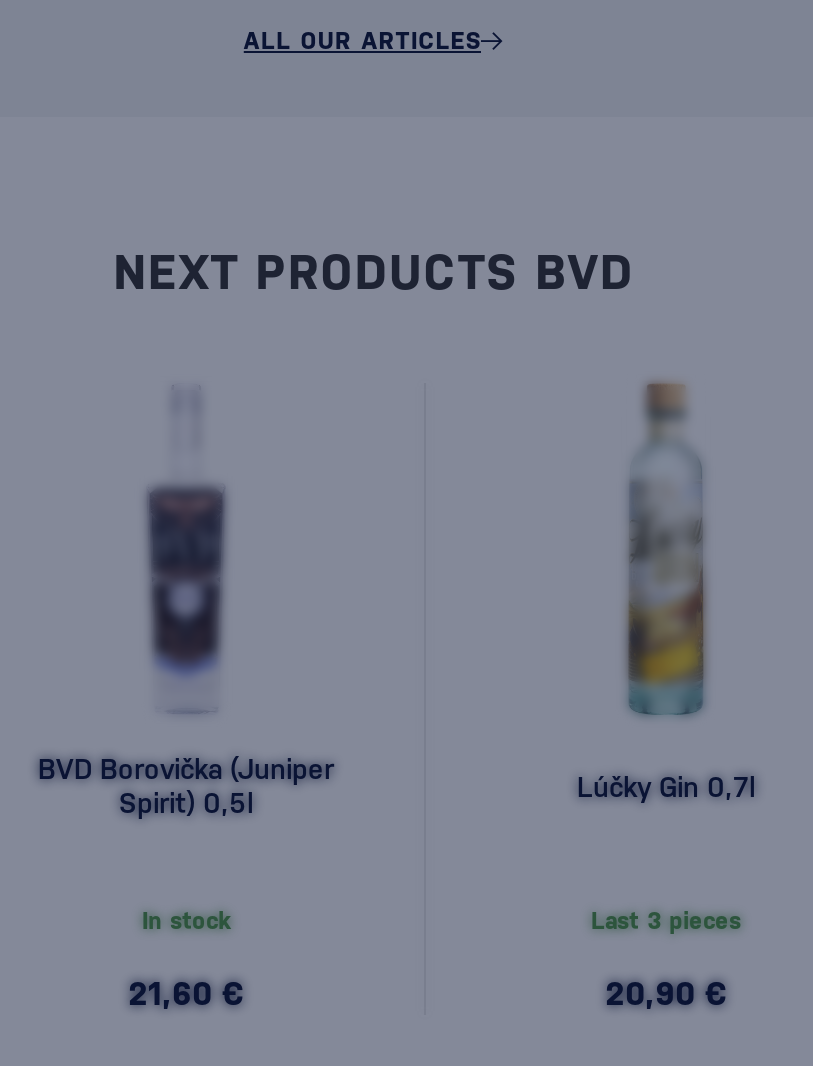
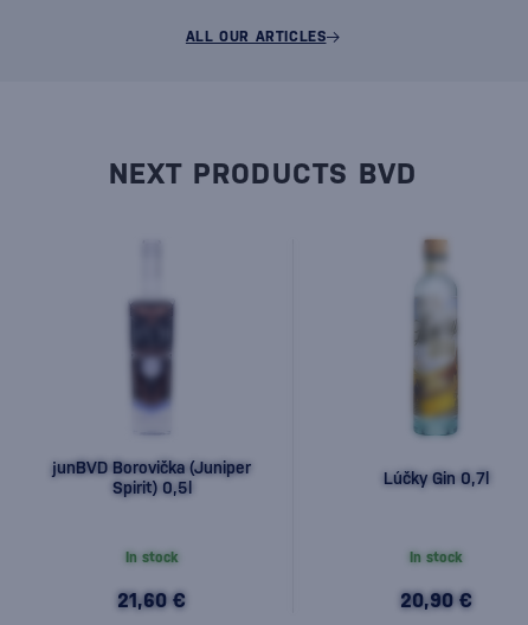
- BVD Borovička (Juniper
+ junBVD Borovička (Juniper

- Last 3 pieces
+ In stock
